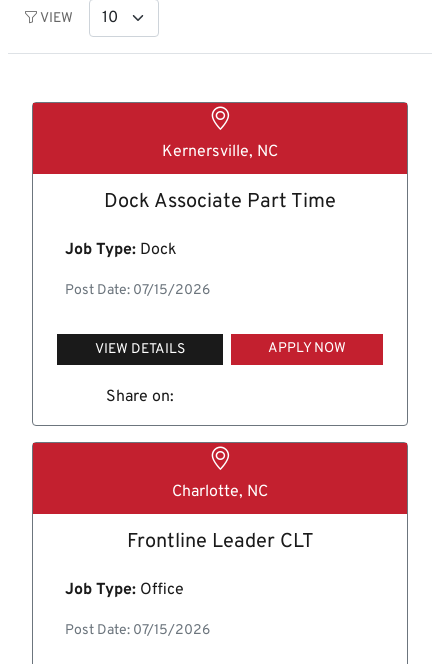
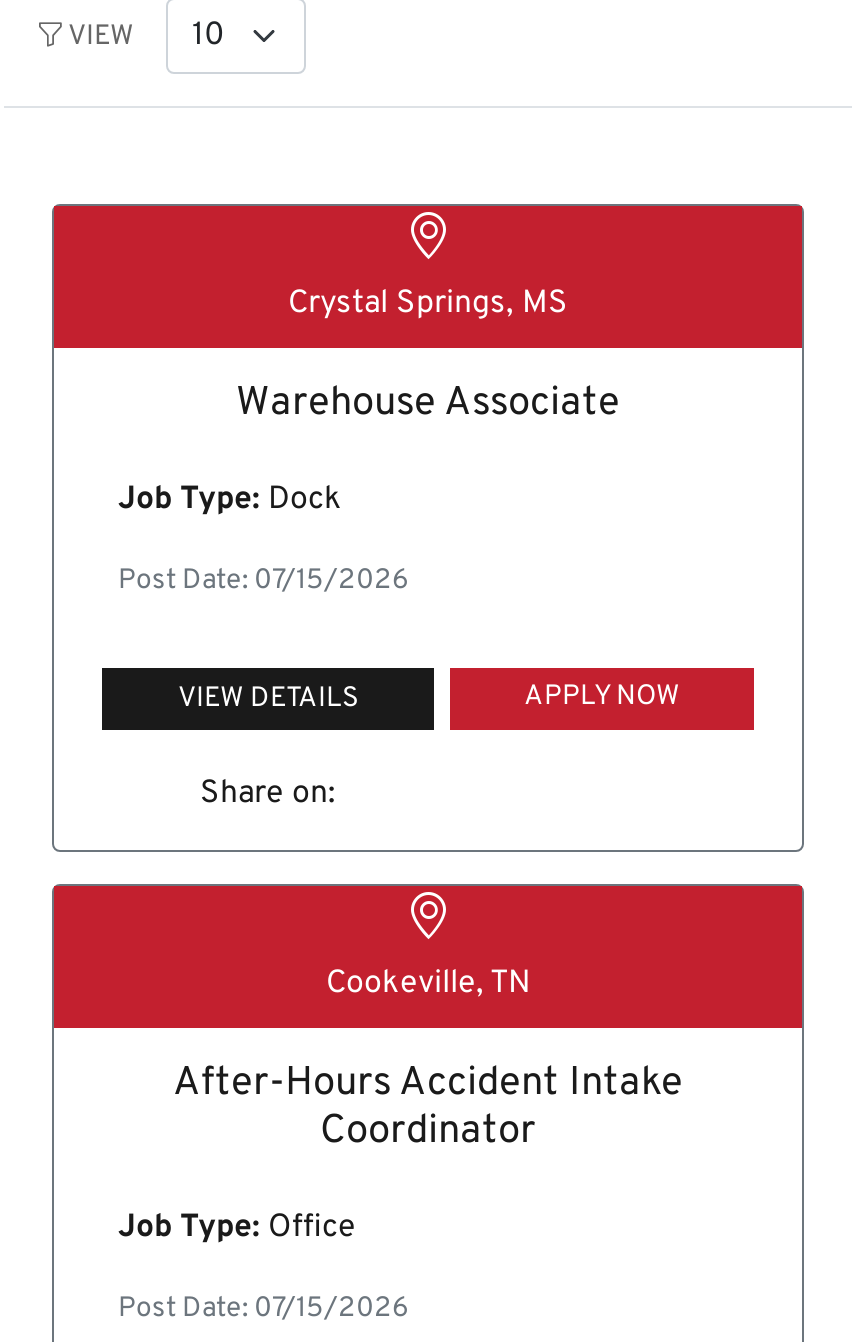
- Kernersville, NC
+ Crystal Springs, MS

- Dock Associate Part Time
+ Warehouse Associate

- Charlotte, NC
+ Cookeville, TN

- Frontline Leader CLT
+ After-Hours Accident Intake
+ Coordinator
